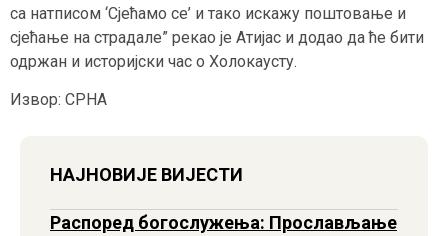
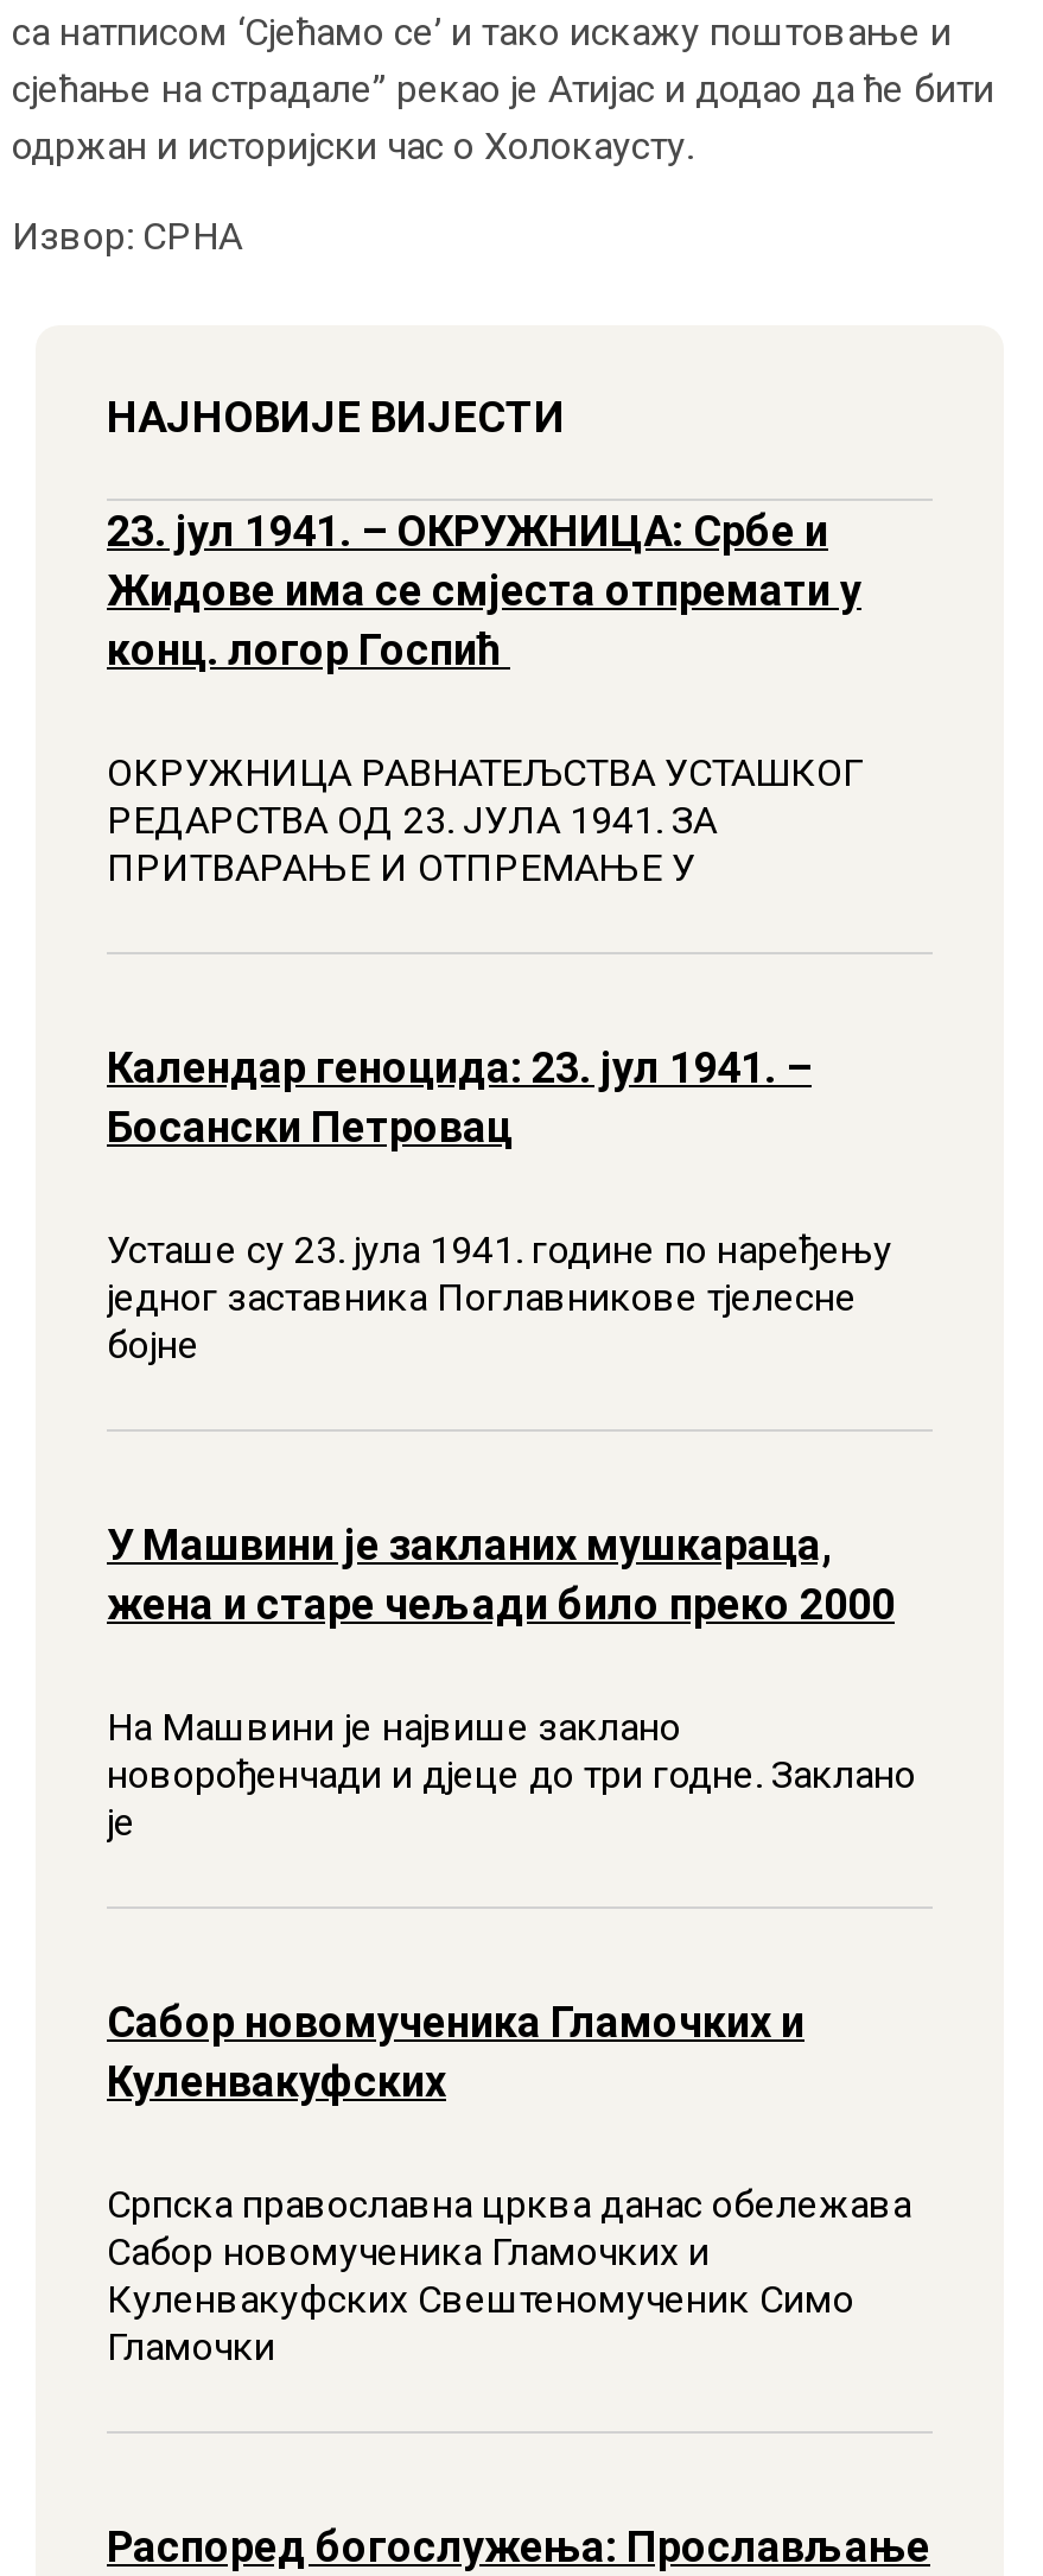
+ 23. јул 1941. – ОКРУЖНИЦА: Србе и
+ Жидове има се смјеста отпремати у
+ конц. логор Госпић
+ ОКРУЖНИЦА РАВНАТЕЉСТВА УСТАШКОГ
+ РЕДАРСТВА ОД 23. ЈУЛА 1941. ЗА
+ ПРИТВАРАЊЕ И ОТПРЕМАЊЕ У

+ Календар геноцида: 23. јул 1941. –
+ Босански Петровац
+ Усташе су 23. јула 1941. године по наређењу
+ једног заставника Поглавникове тјелесне
+ бојне

+ У Машвини је закланих мушкараца,
+ жена и старе чељади било преко 2000
+ На Машвини је највише заклано
+ новорођенчади и дјеце до три годне. Заклано
+ је

+ Сабор новомученика Гламочких и
+ Куленвакуфских
+ Српска православна црква данас обележава
+ Сабор новомученика Гламочких и
+ Куленвакуфских Свештеномученик Симо
+ Гламочки
